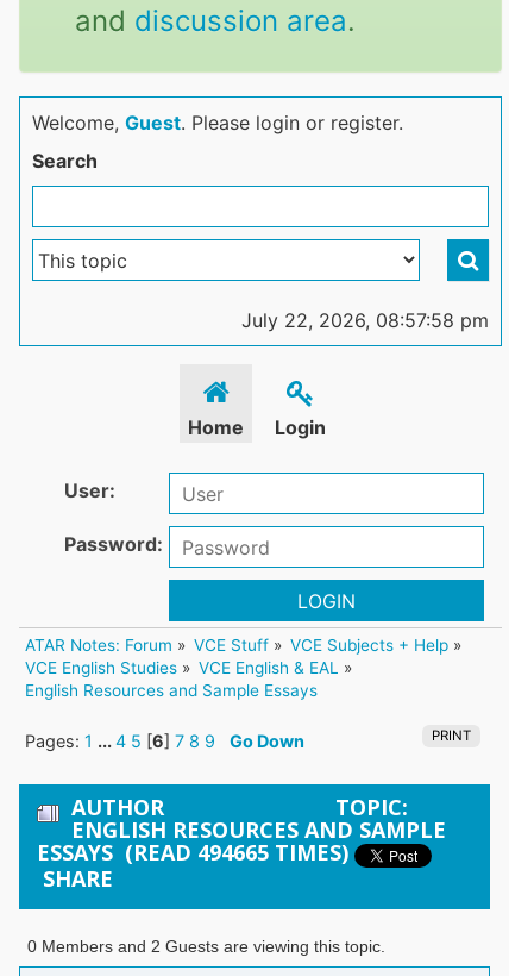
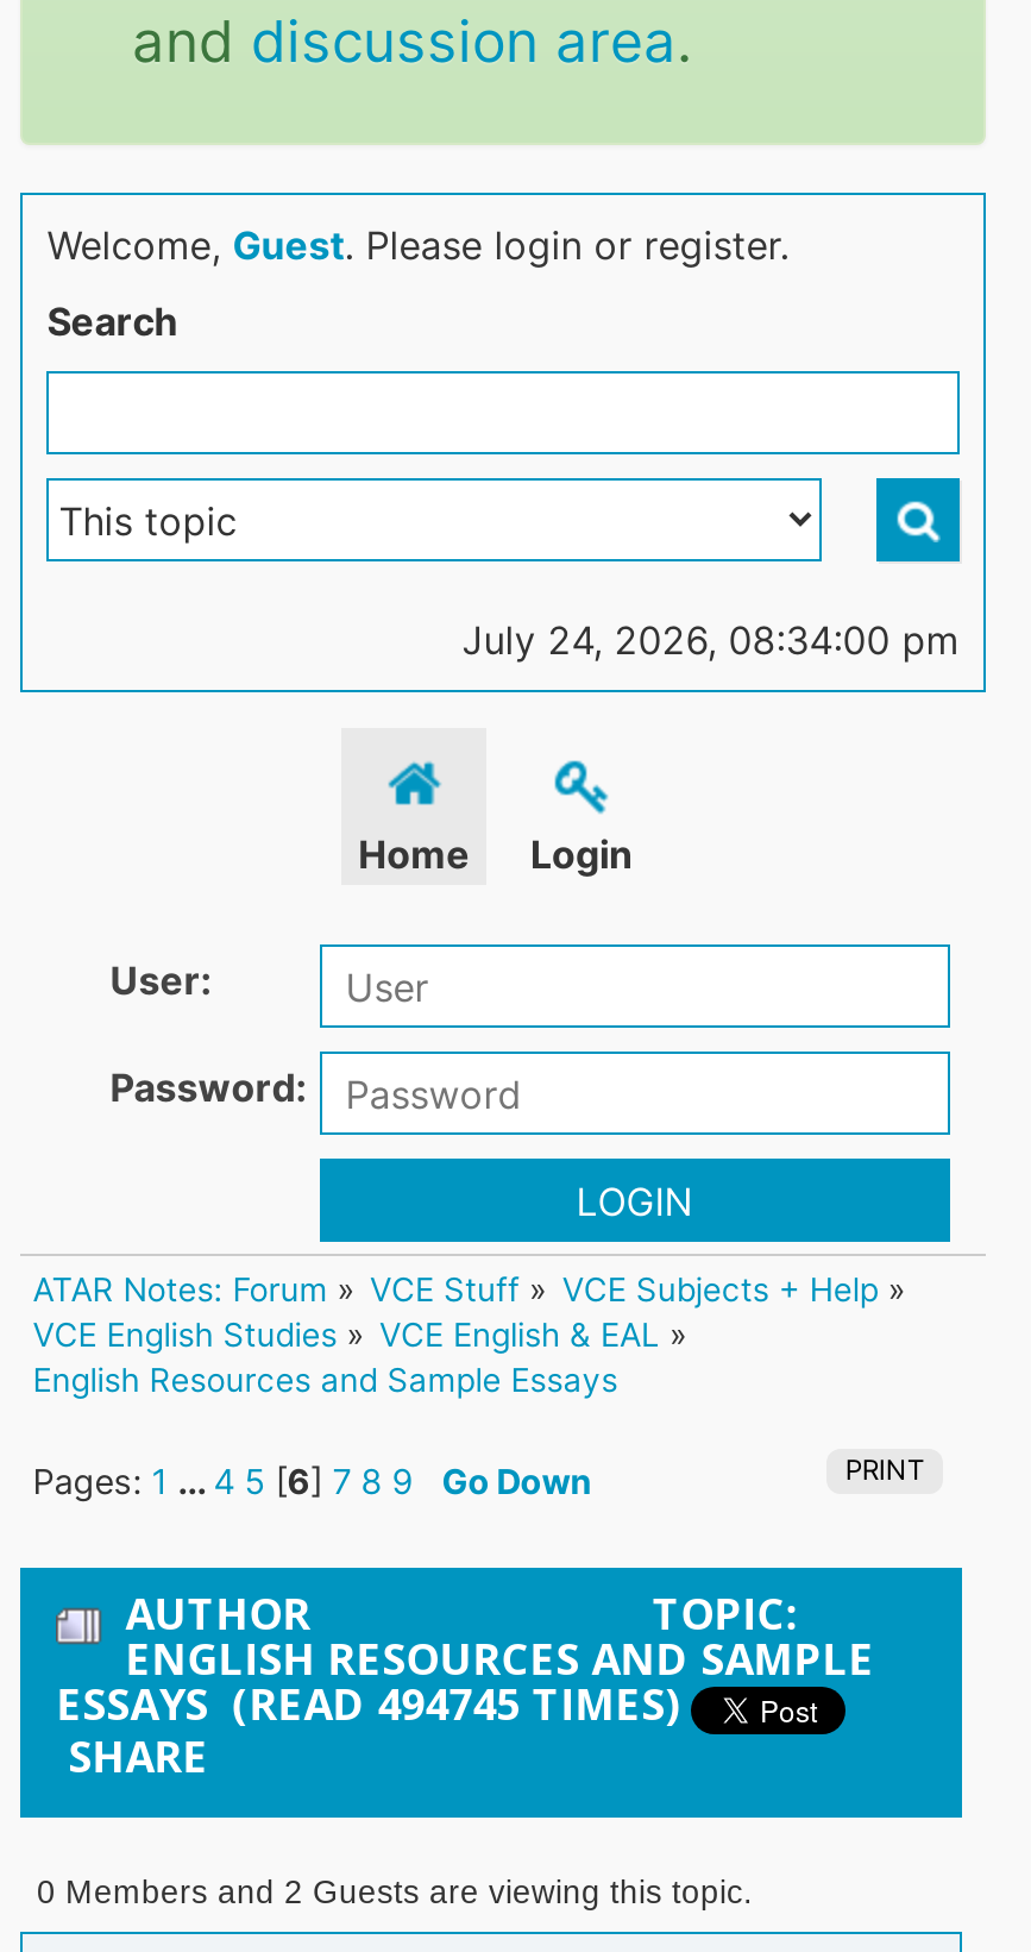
- July 22, 2026, 08:57:58 pm
+ July 24, 2026, 08:34:00 pm

- ESSAYS (READ 494665 TIMES)
+ ESSAYS (READ 494745 TIMES)
